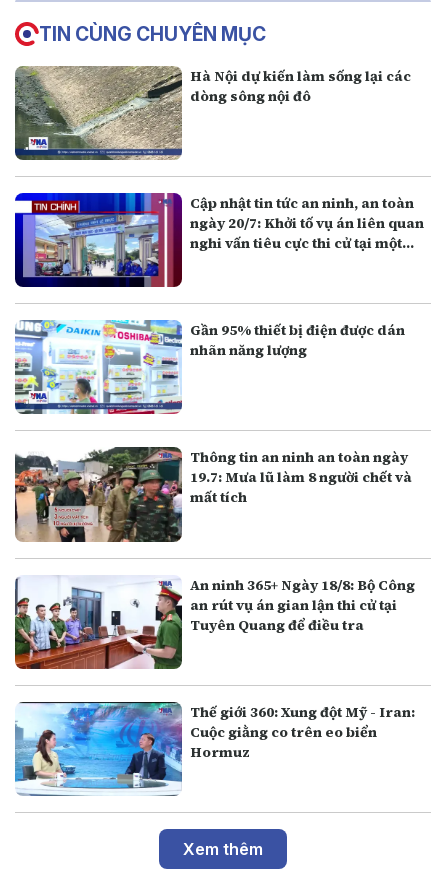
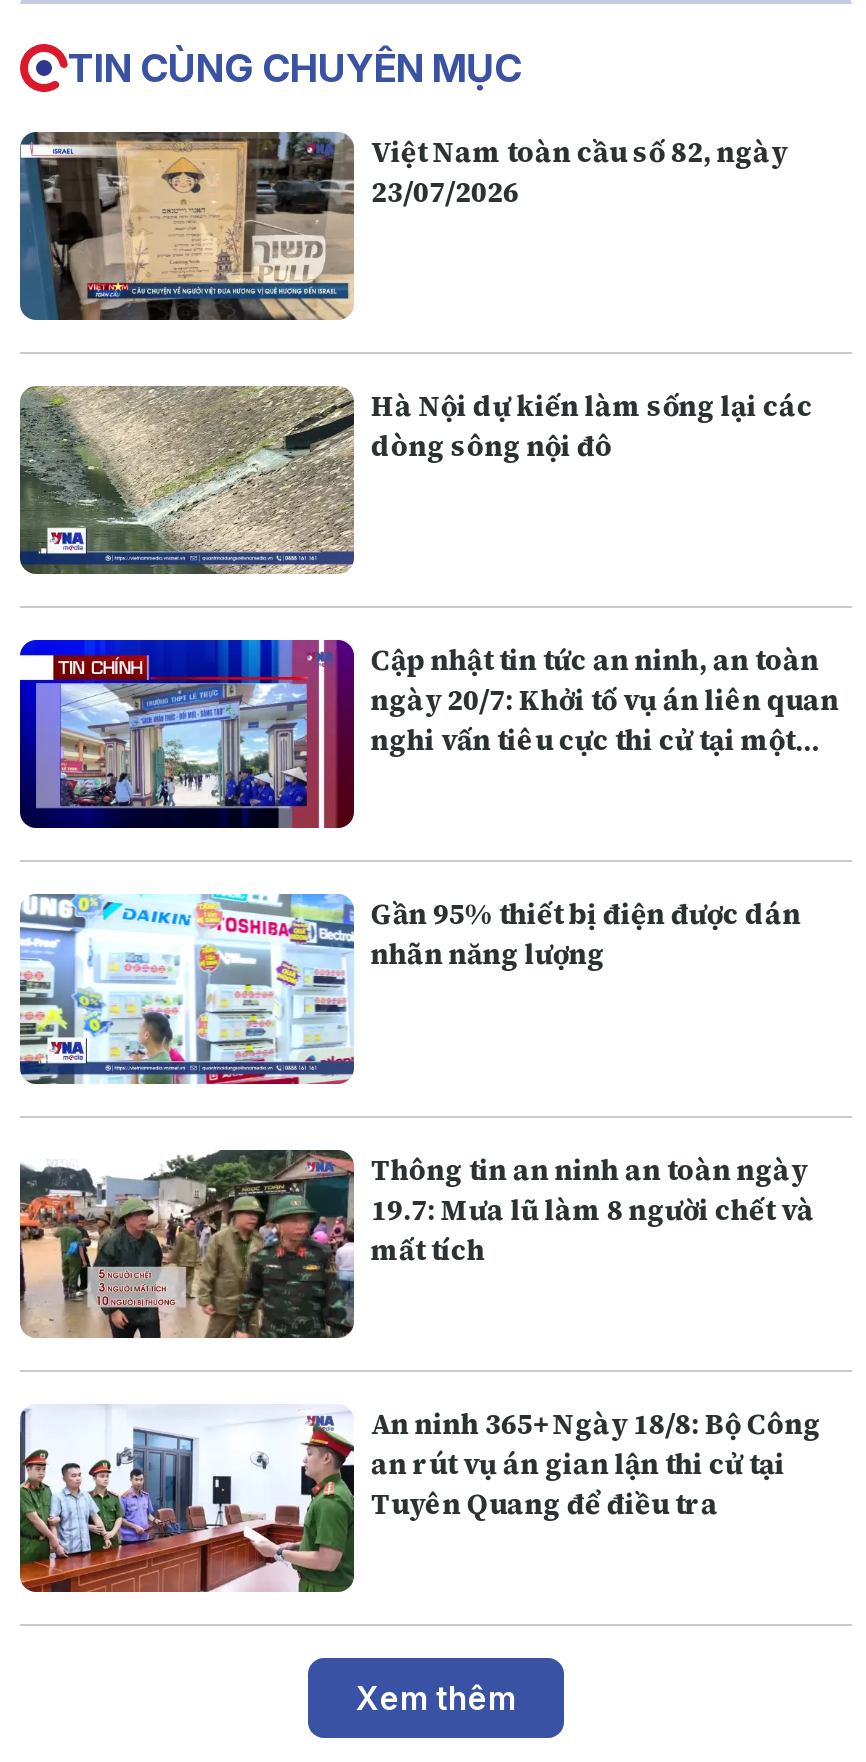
+ [image]
+ Việt Nam toàn cầu số 82, ngày
+ 23/07/2026

moved down: [image] | Hà Nội dự kiến làm sống lại các | dòng sông nội đô | ... | an rút vụ án gian lận thi cử tại | Tuyên Quang để điều tra

- [image]
- Thế giới 360: Xung đột Mỹ - Iran:
- Cuộc giằng co trên eo biển
- Hormuz
